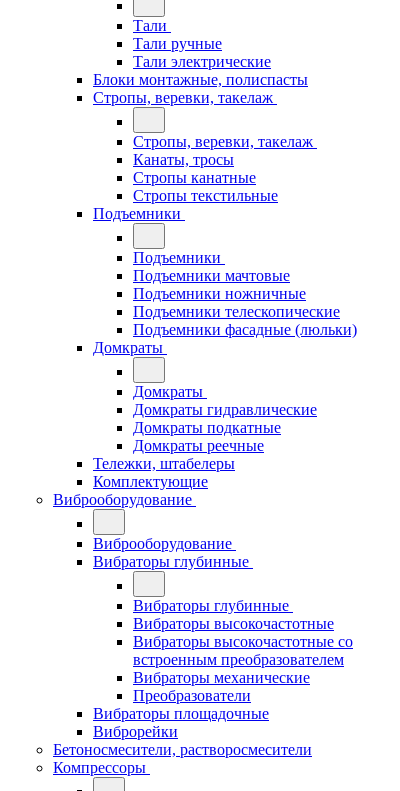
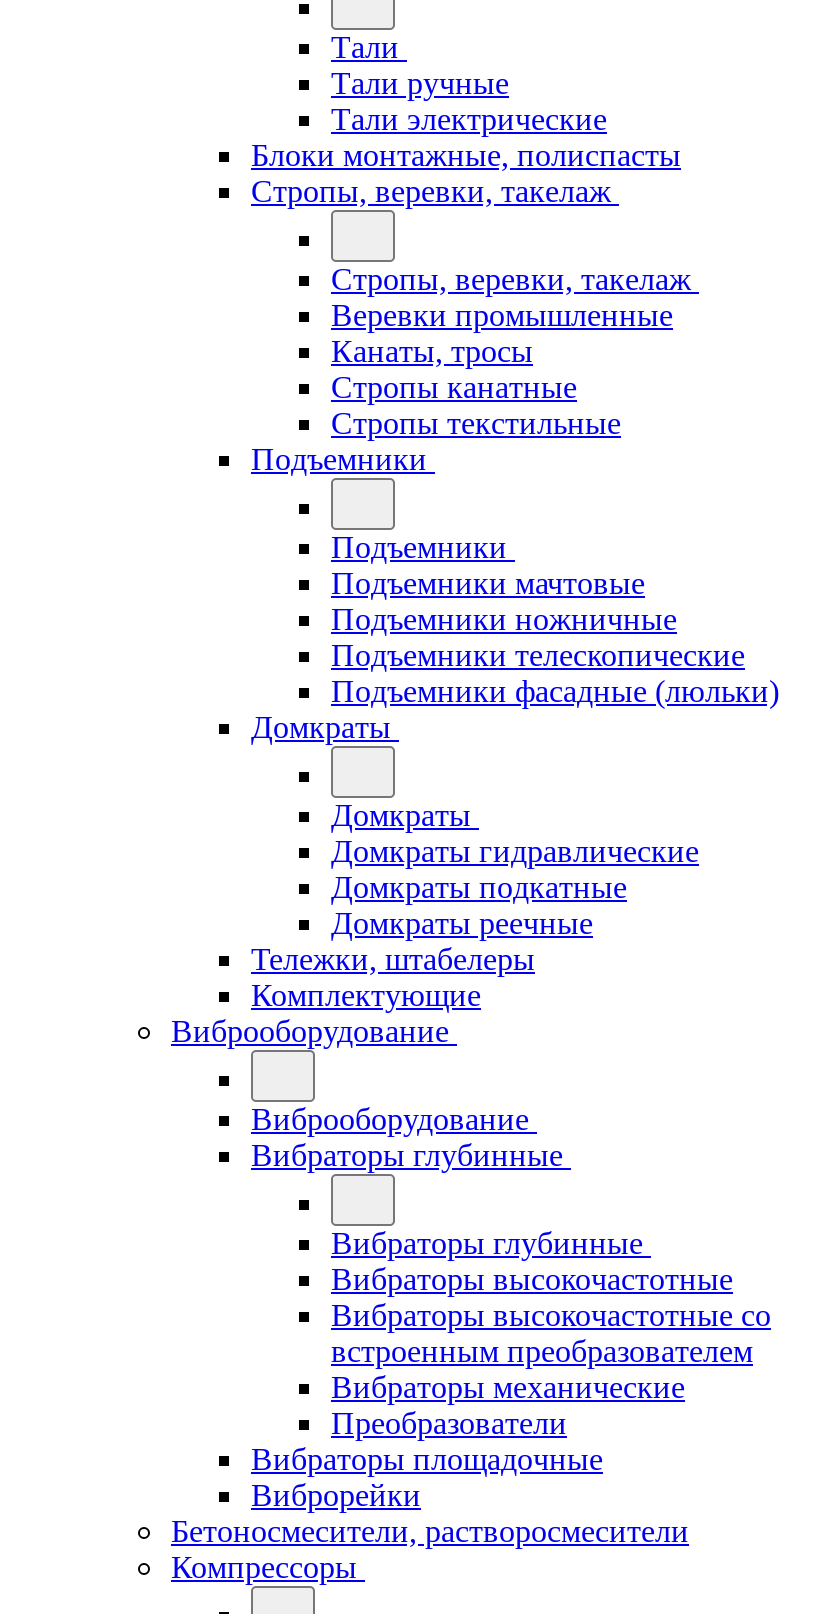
+ Веревки промышленные
